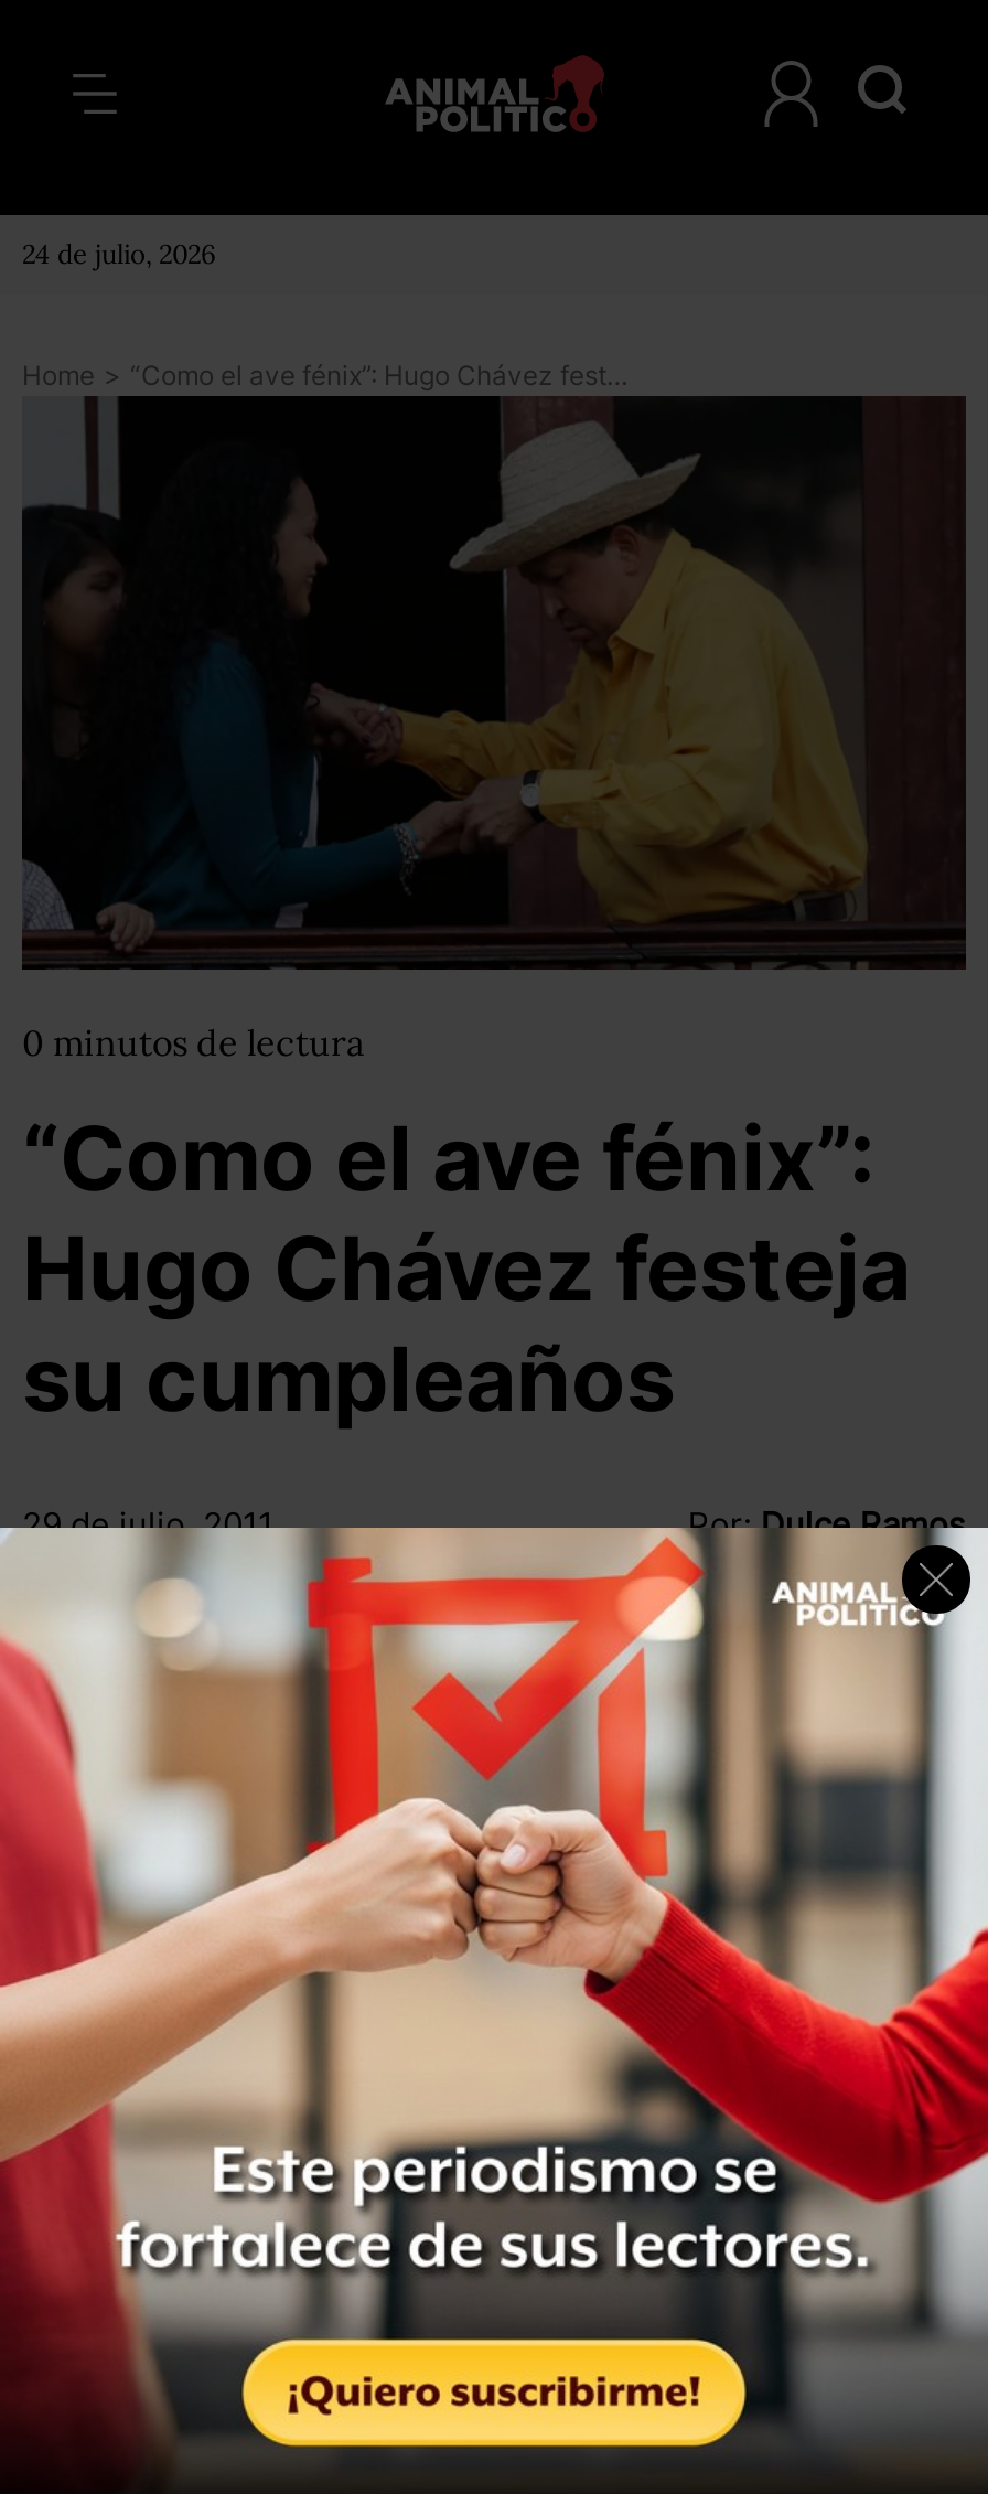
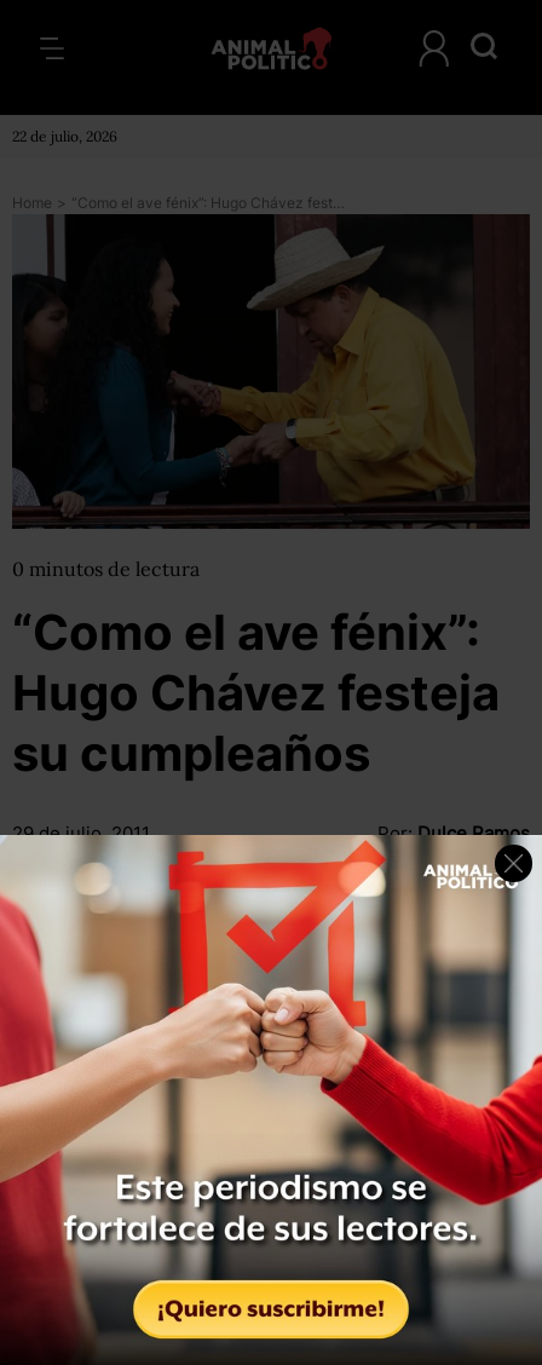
- 24 de julio, 2026
+ 22 de julio, 2026
